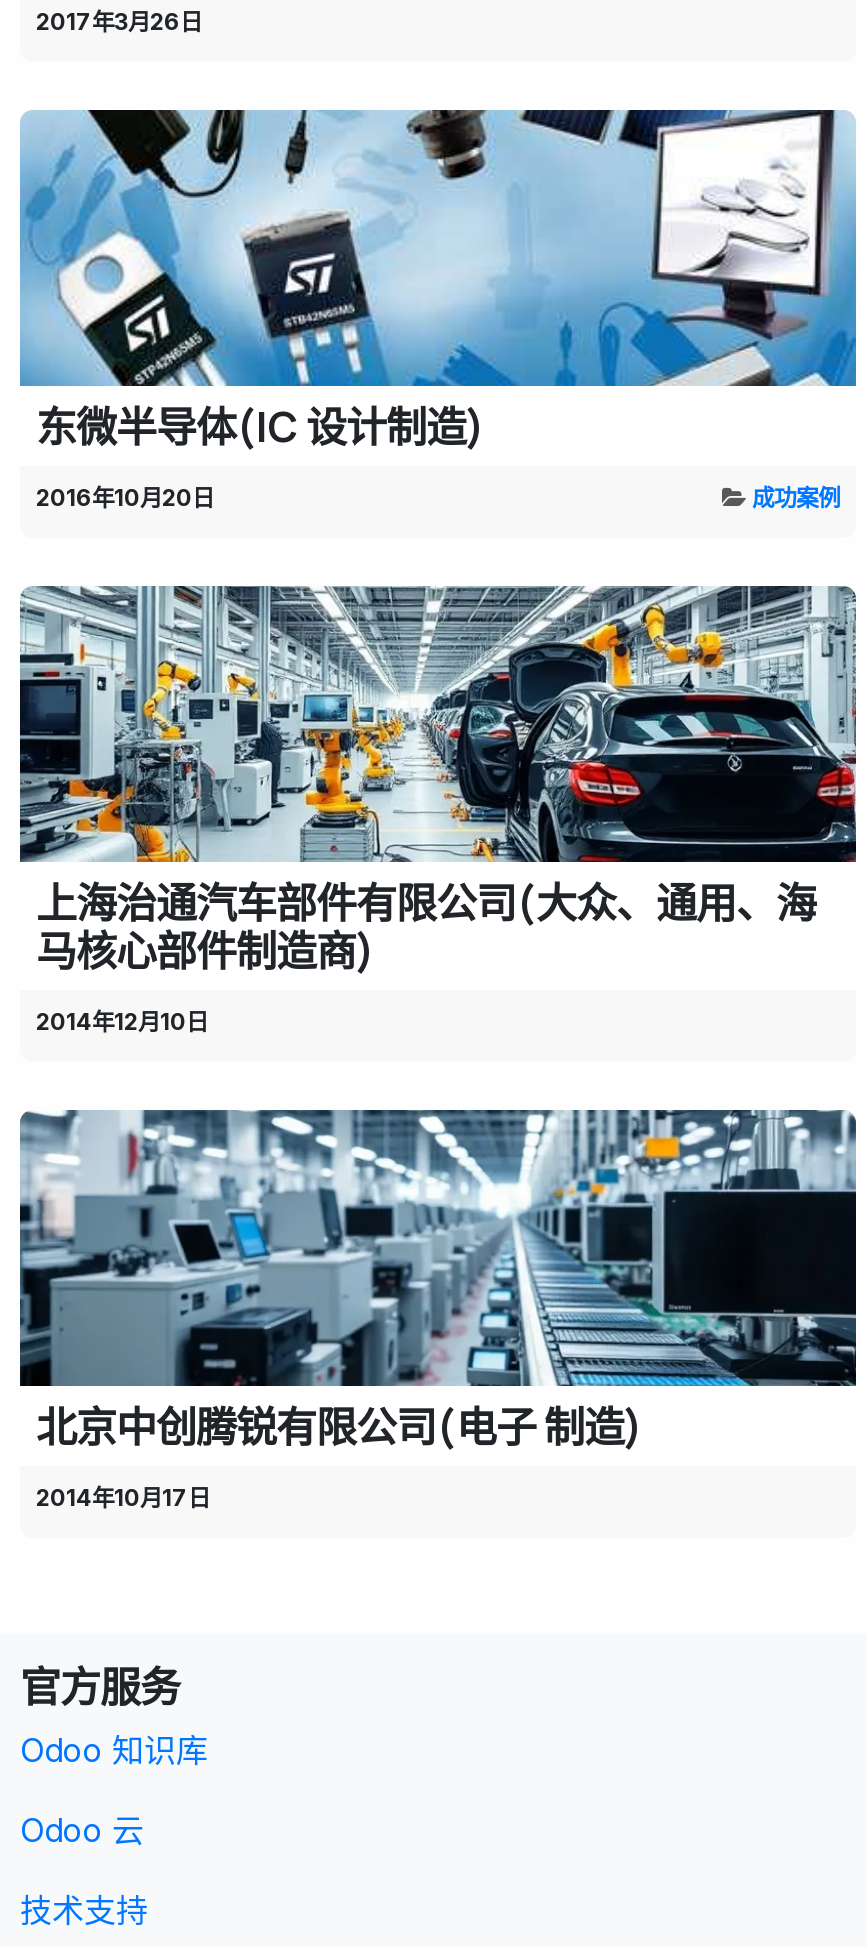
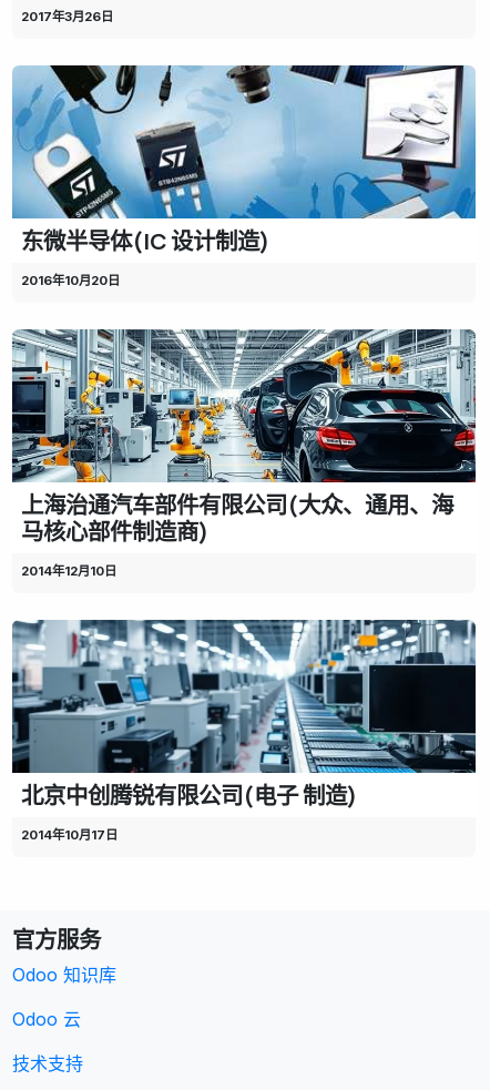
- 成功案例
